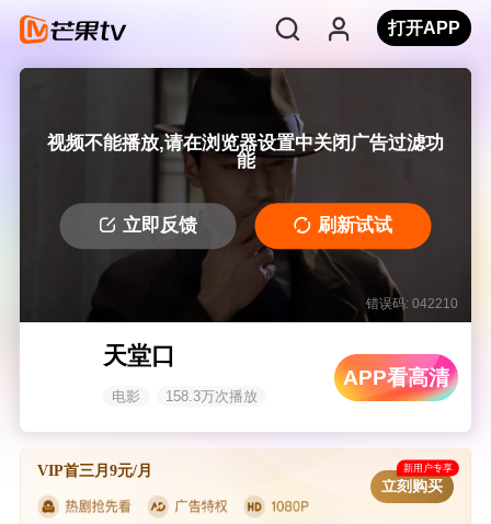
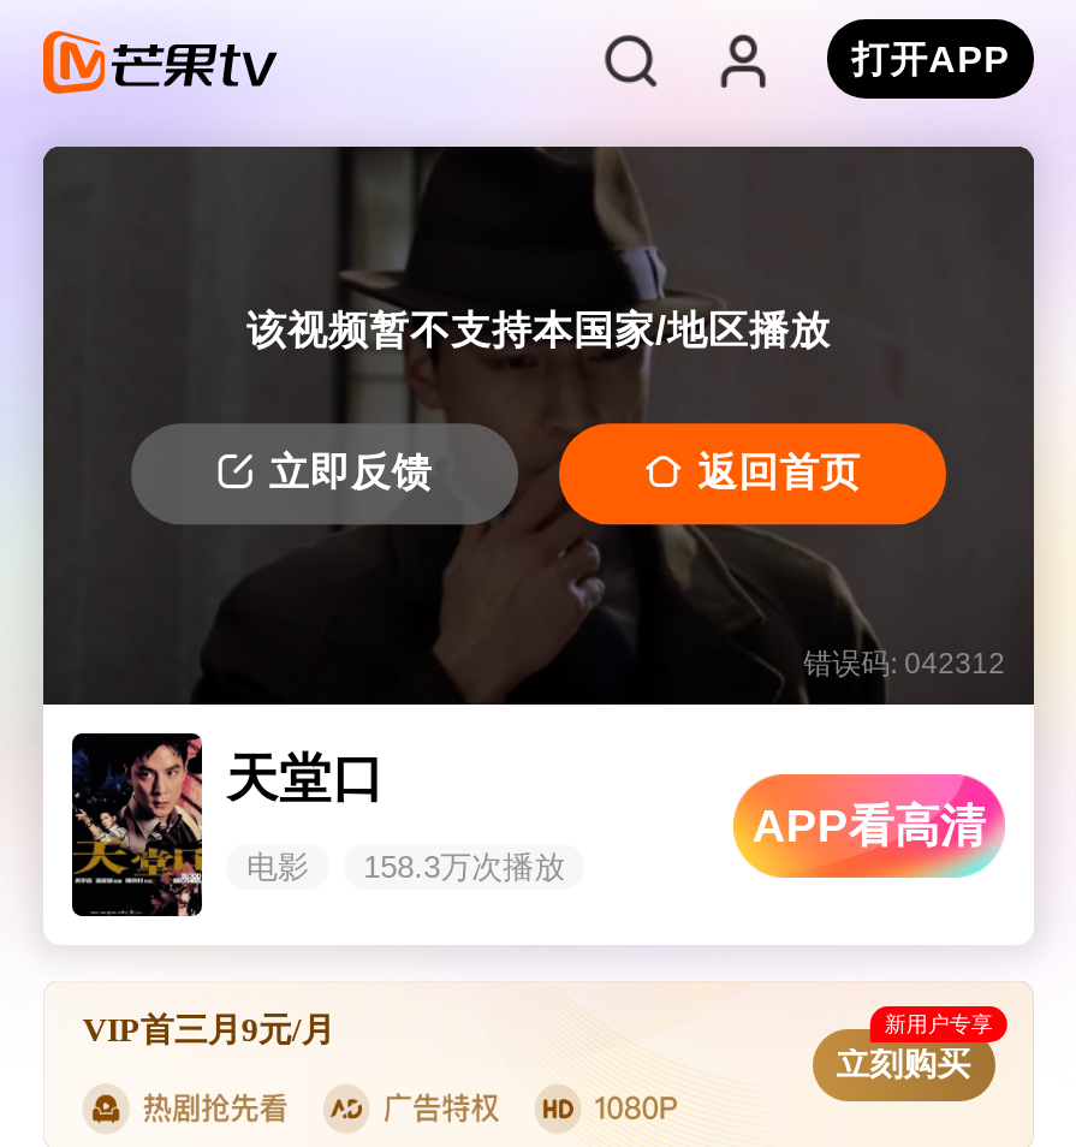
- 视频不能播放,请在浏览器设置中关闭广告过滤功
- 能
+ 该视频暂不支持本国家/地区播放

- 刷新试试
+ 返回首页

+ [image]

- 错误码: 042210
+ 错误码: 042312
